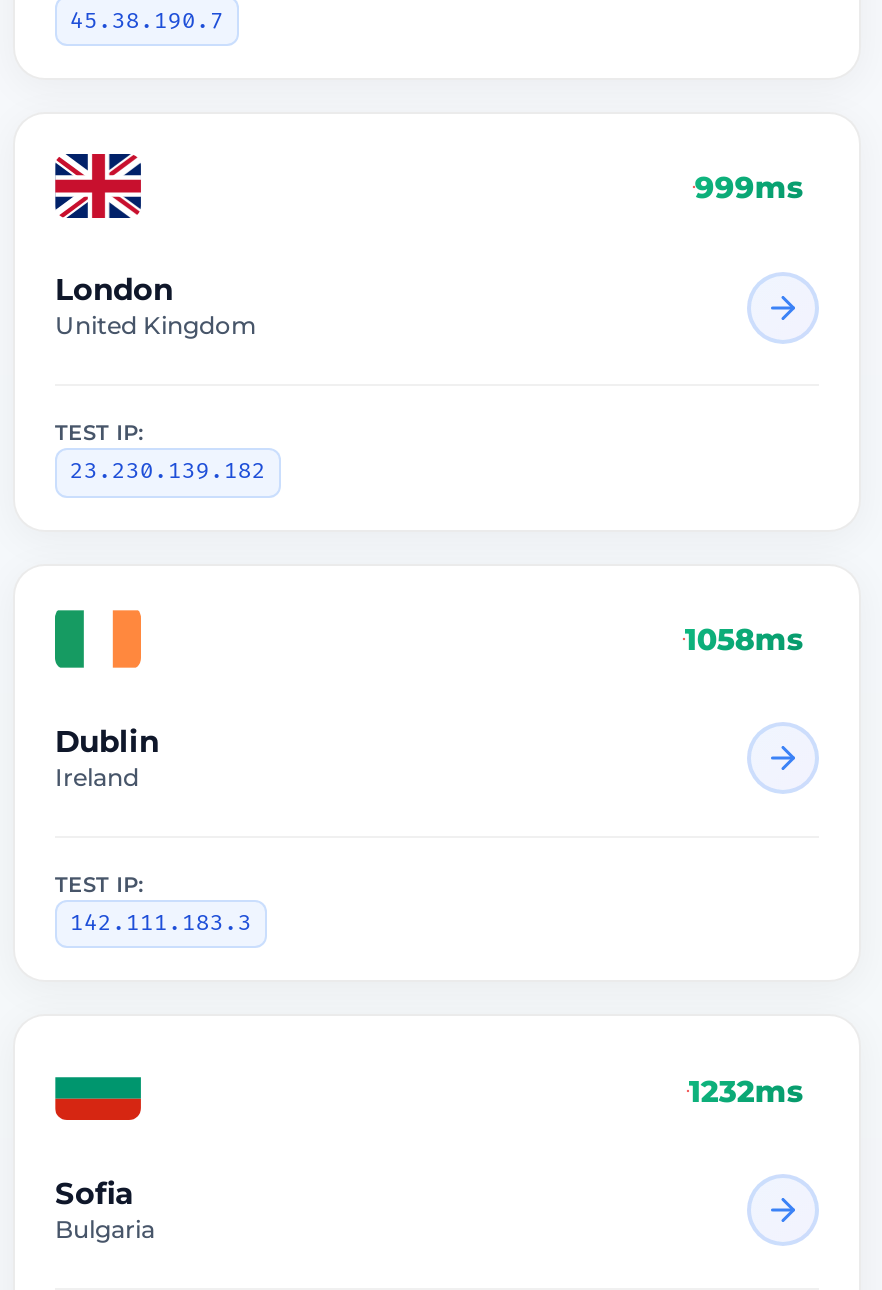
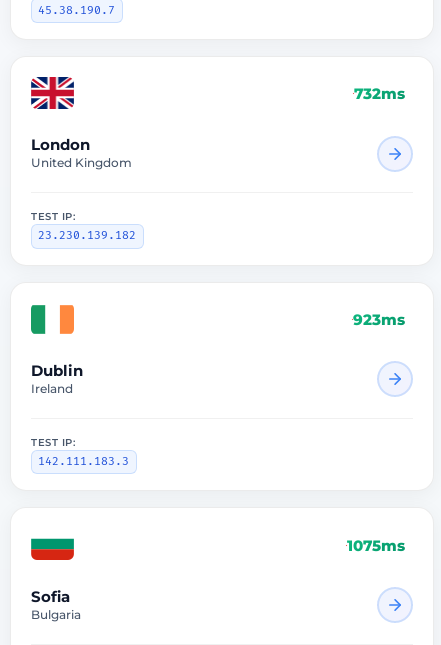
- 999ms
+ 732ms

- 1058ms
+ 923ms

- 1232ms
+ 1075ms
